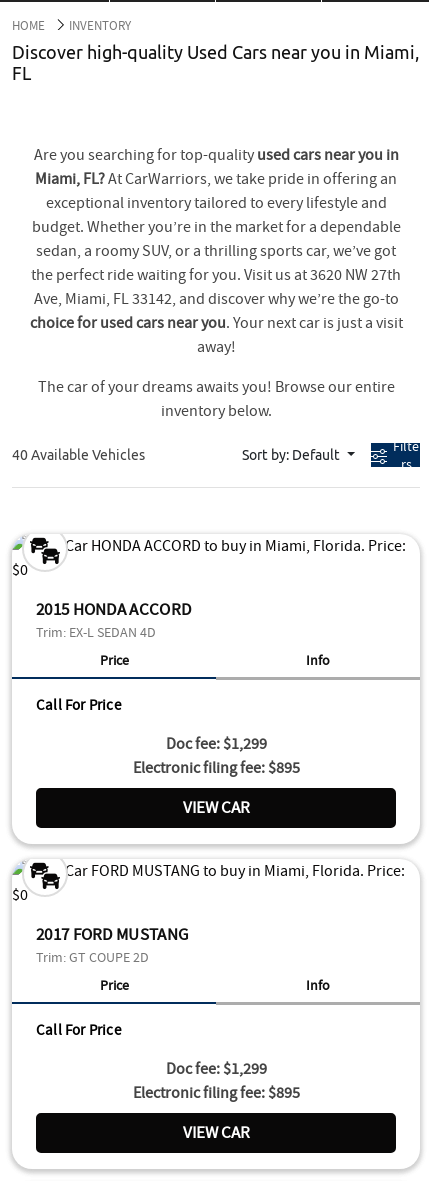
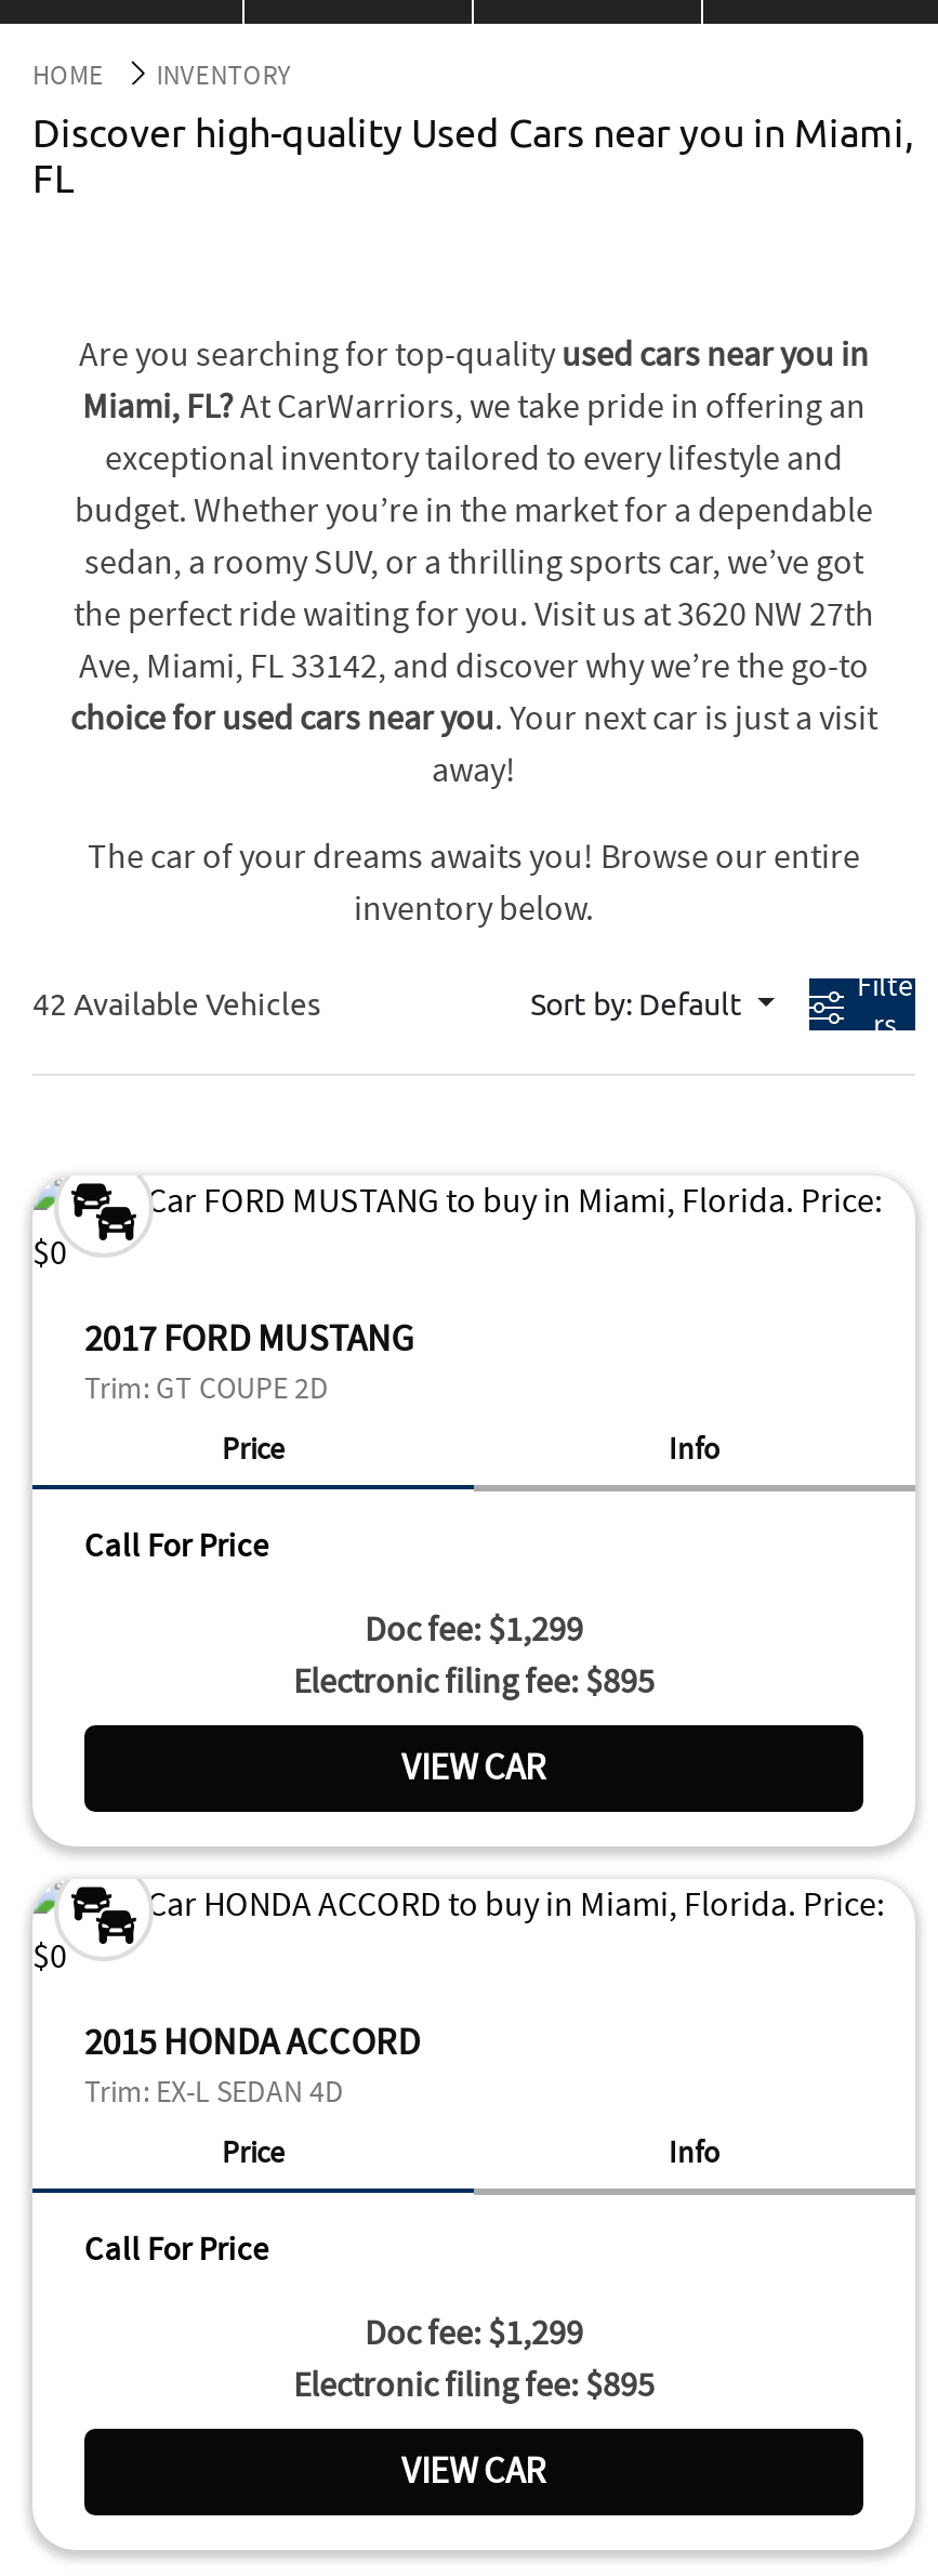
- 40 Available Vehicles
+ 42 Available Vehicles

moved down: 2015 HONDA ACCORD | Trim: EX-L SEDAN 4D

moved up: 2017 FORD MUSTANG | Trim: GT COUPE 2D
